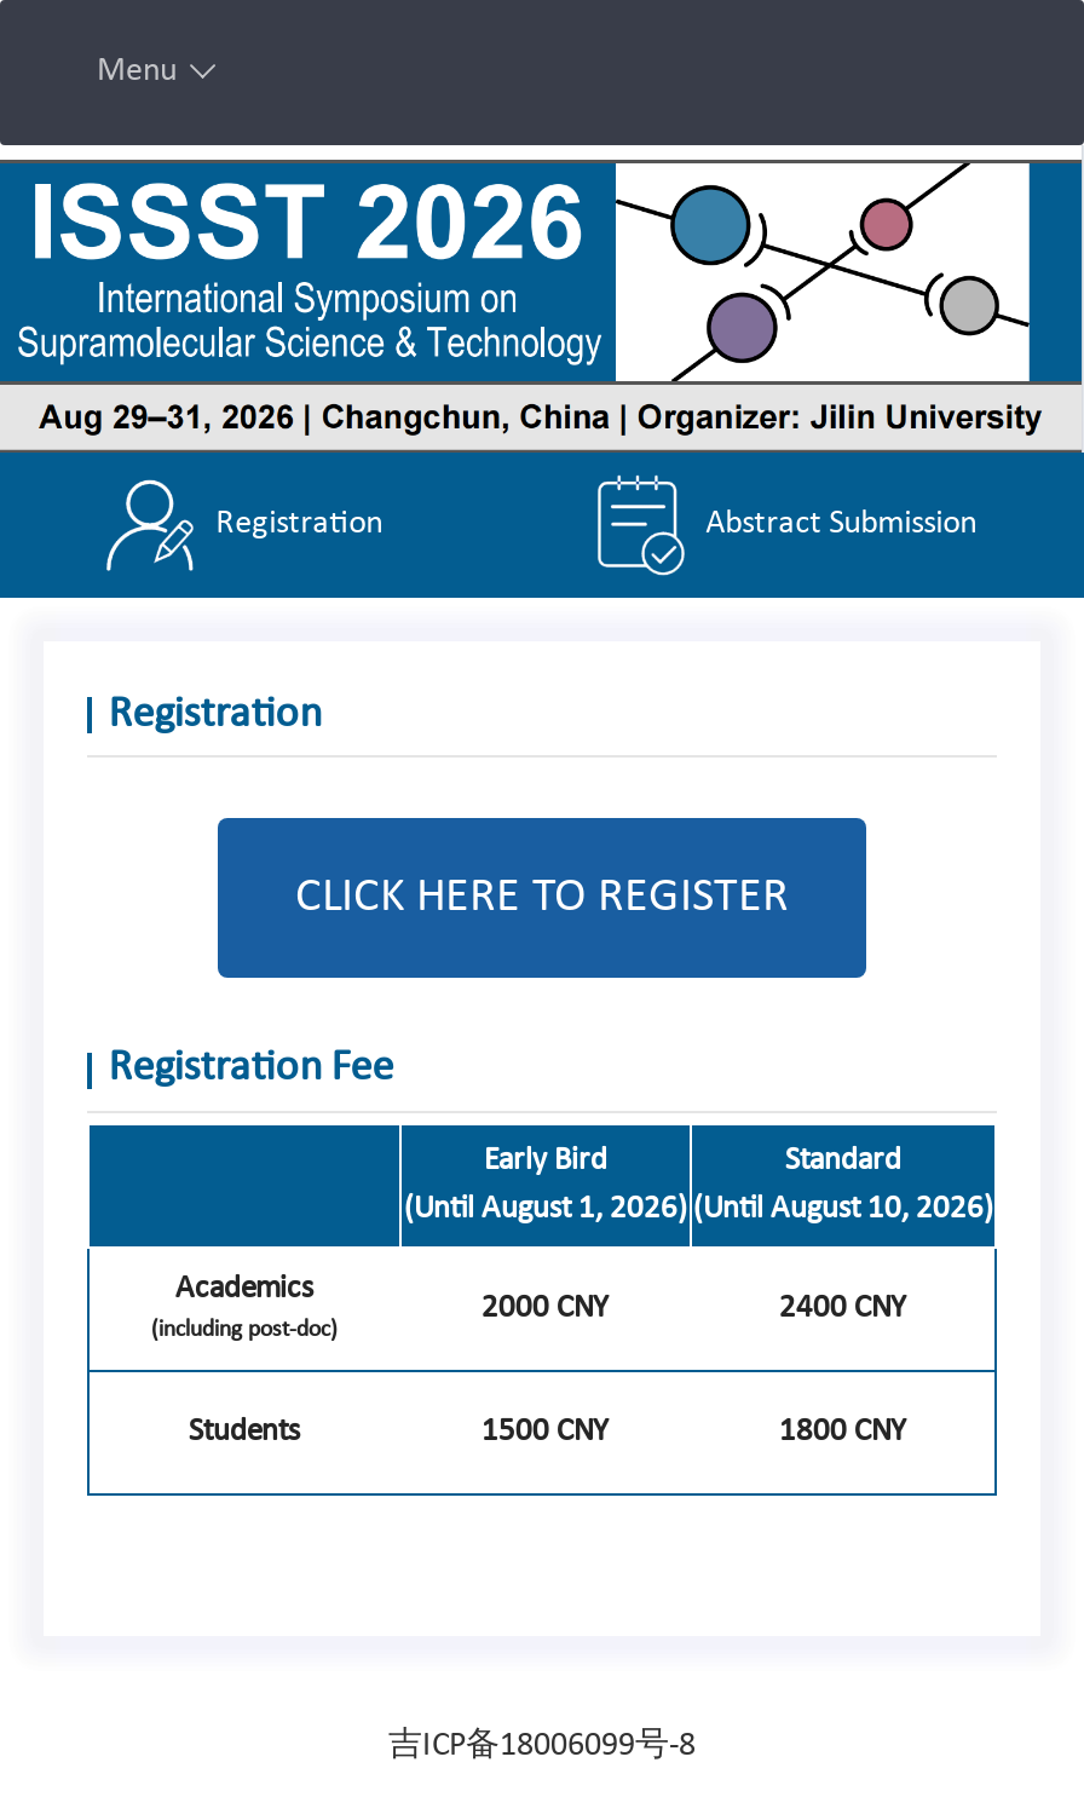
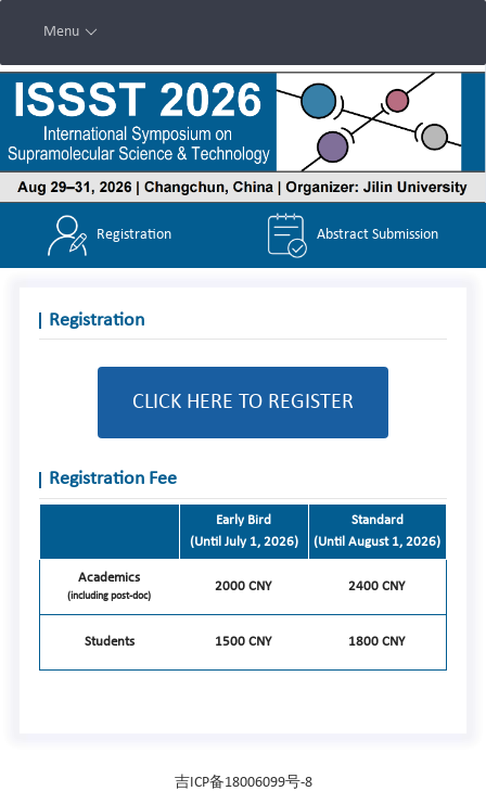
- (Until August 1, 2026)
+ (Until July 1, 2026)

- (Until August 10, 2026)
+ (Until August 1, 2026)
